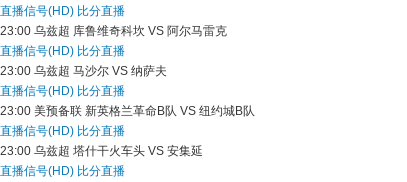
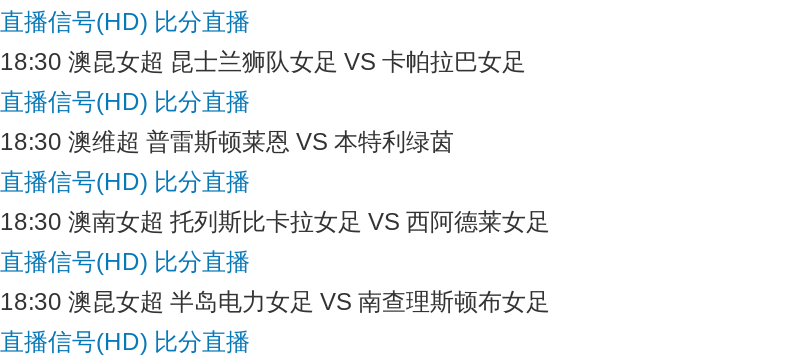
- 23:00 乌兹超库鲁维奇科坎 VS 阿尔马雷克
+ 18:30 澳昆女超昆士兰狮队女足 VS 卡帕拉巴女足

- 23:00 乌兹超马沙尔 VS 纳萨夫
+ 18:30 澳维超普雷斯顿莱恩 VS 本特利绿茵

- 23:00 美预备联新英格兰革命B队 VS 纽约城B队
+ 18:30 澳南女超托列斯比卡拉女足 VS 西阿德莱女足

- 23:00 乌兹超塔什干火车头 VS 安集延
+ 18:30 澳昆女超半岛电力女足 VS 南查理斯顿布女足
